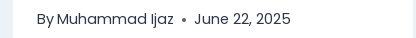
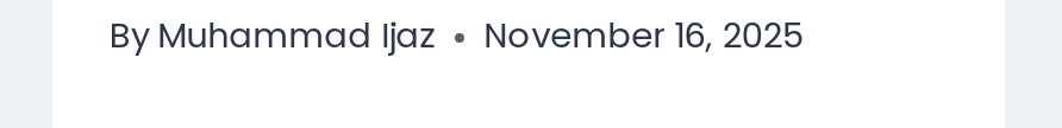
- By Muhammad Ijaz June 22, 2025
+ By Muhammad Ijaz November 16, 2025
